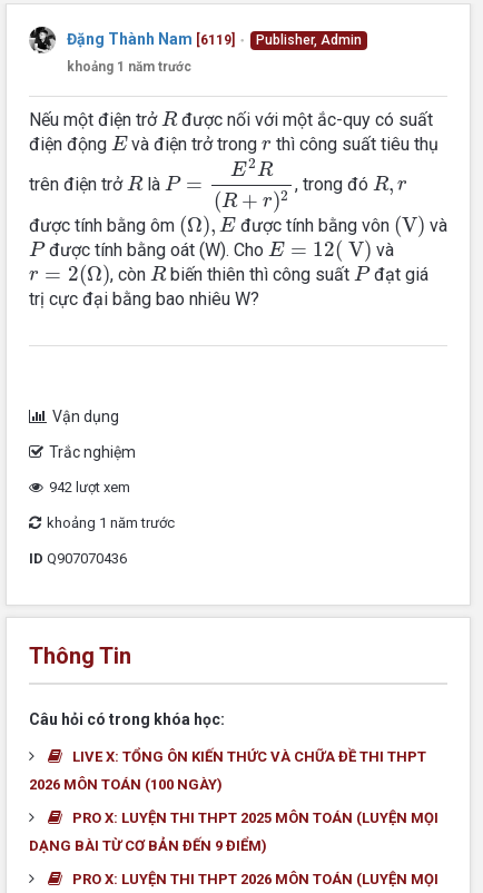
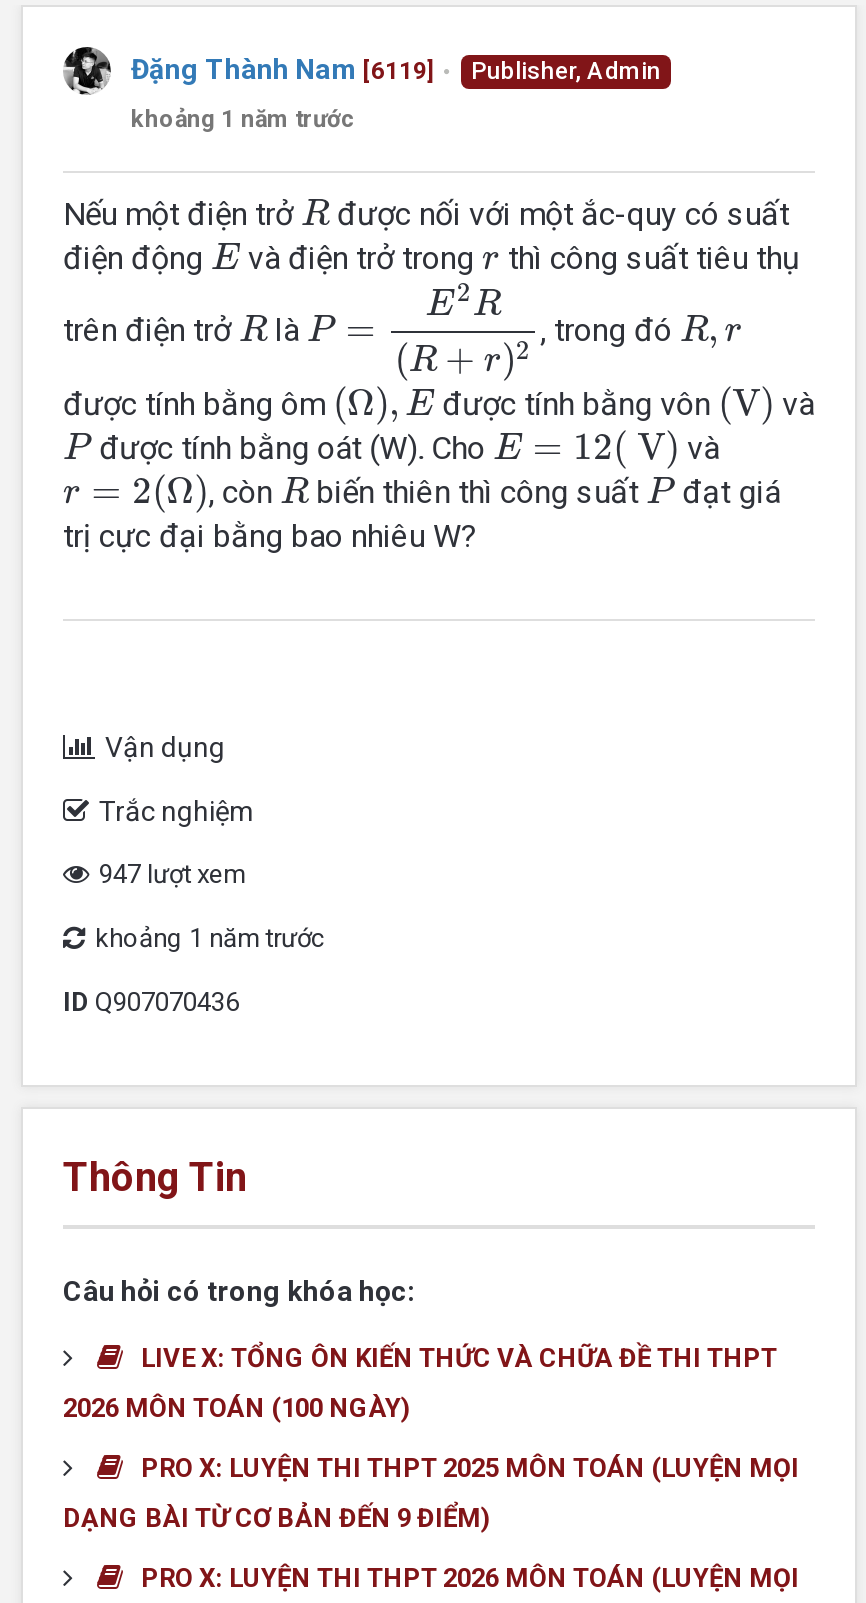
- 942 lượt xem
+ 947 lượt xem
